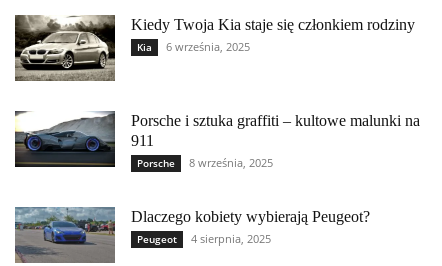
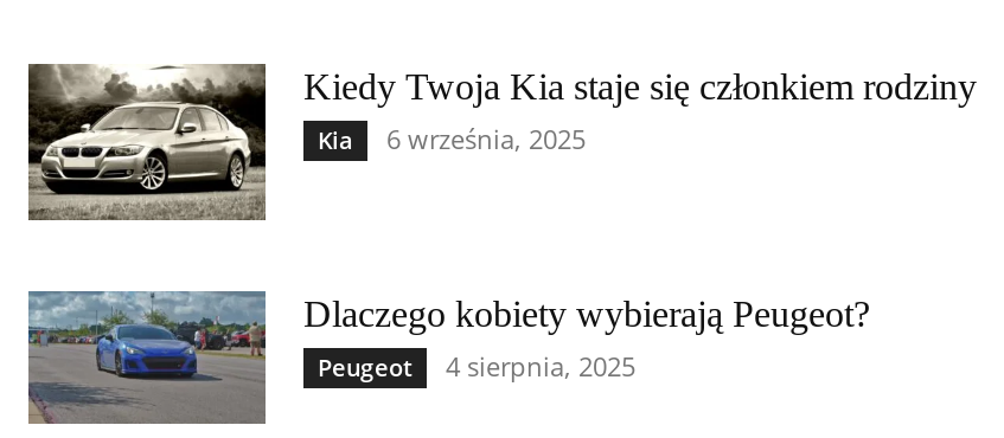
- [image]
- Porsche i sztuka graffiti – kultowe malunki na
- 911
- Porsche
- 8 września, 2025
